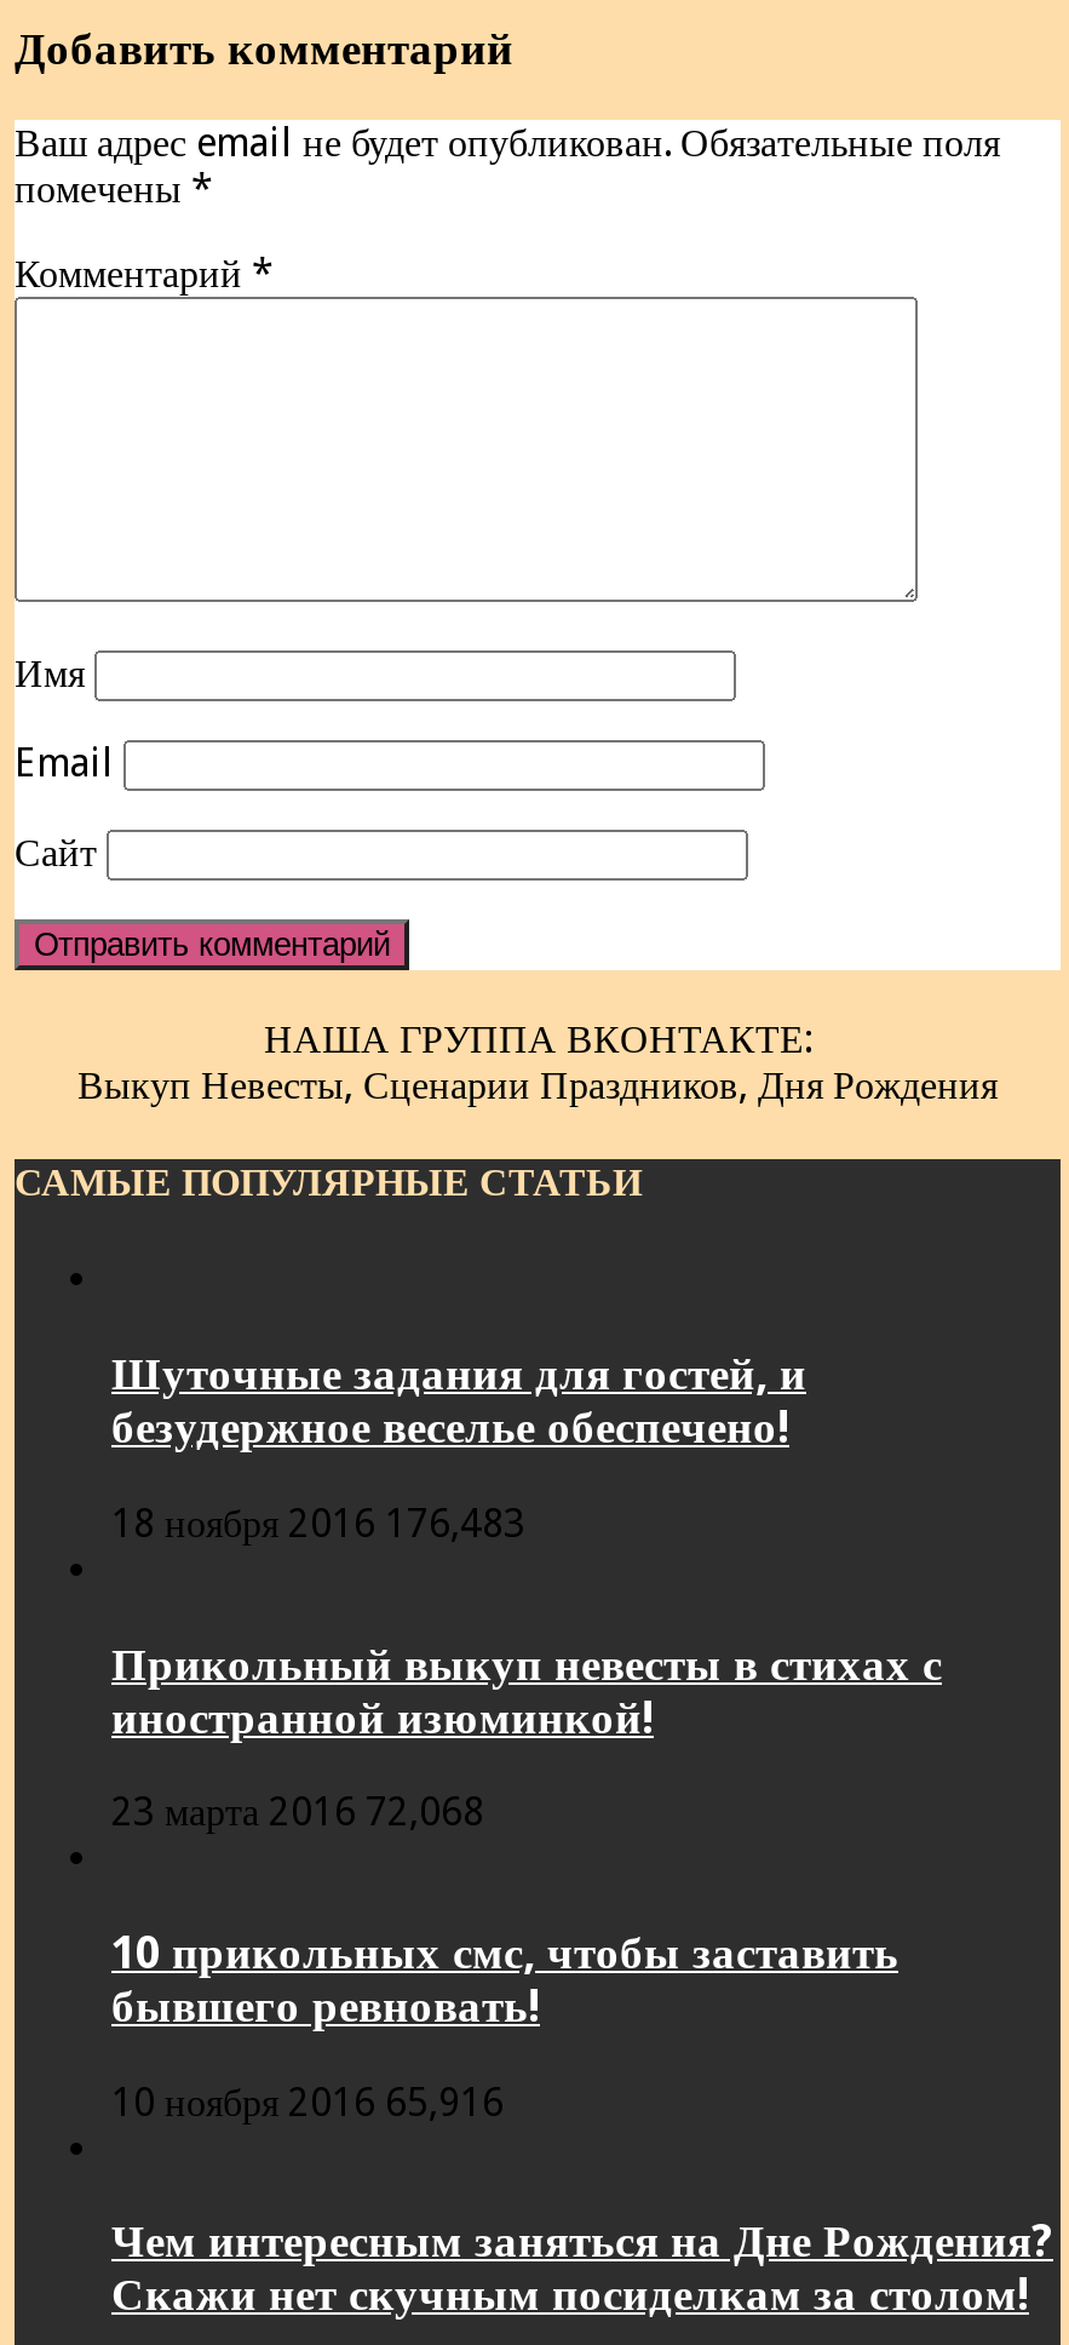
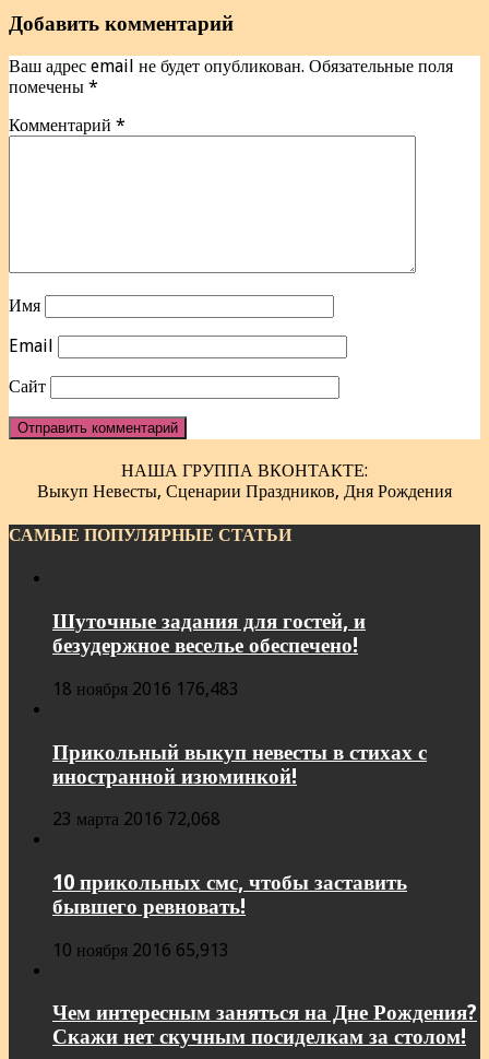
- 10 ноября 2016 65,916
+ 10 ноября 2016 65,913
